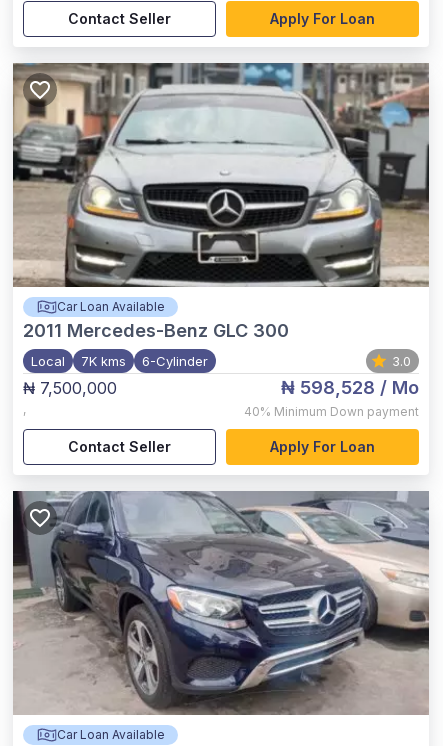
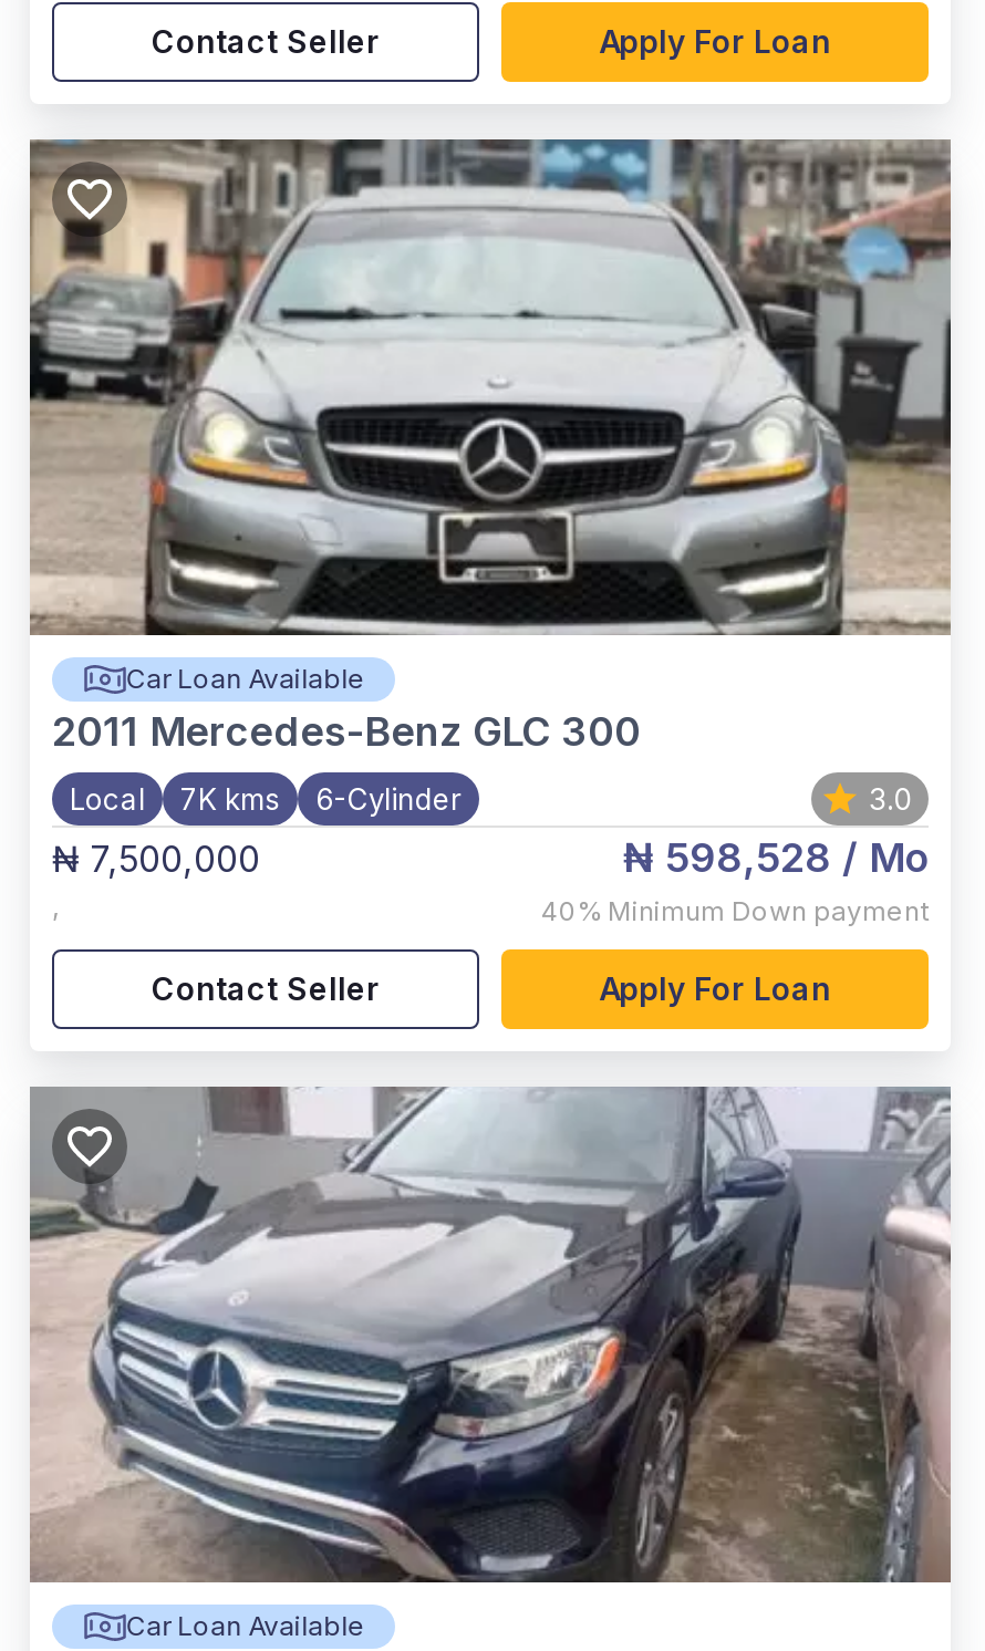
- [image]
+ [image]
